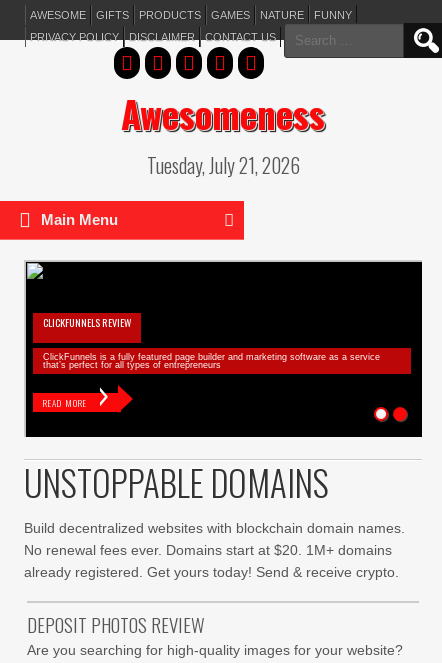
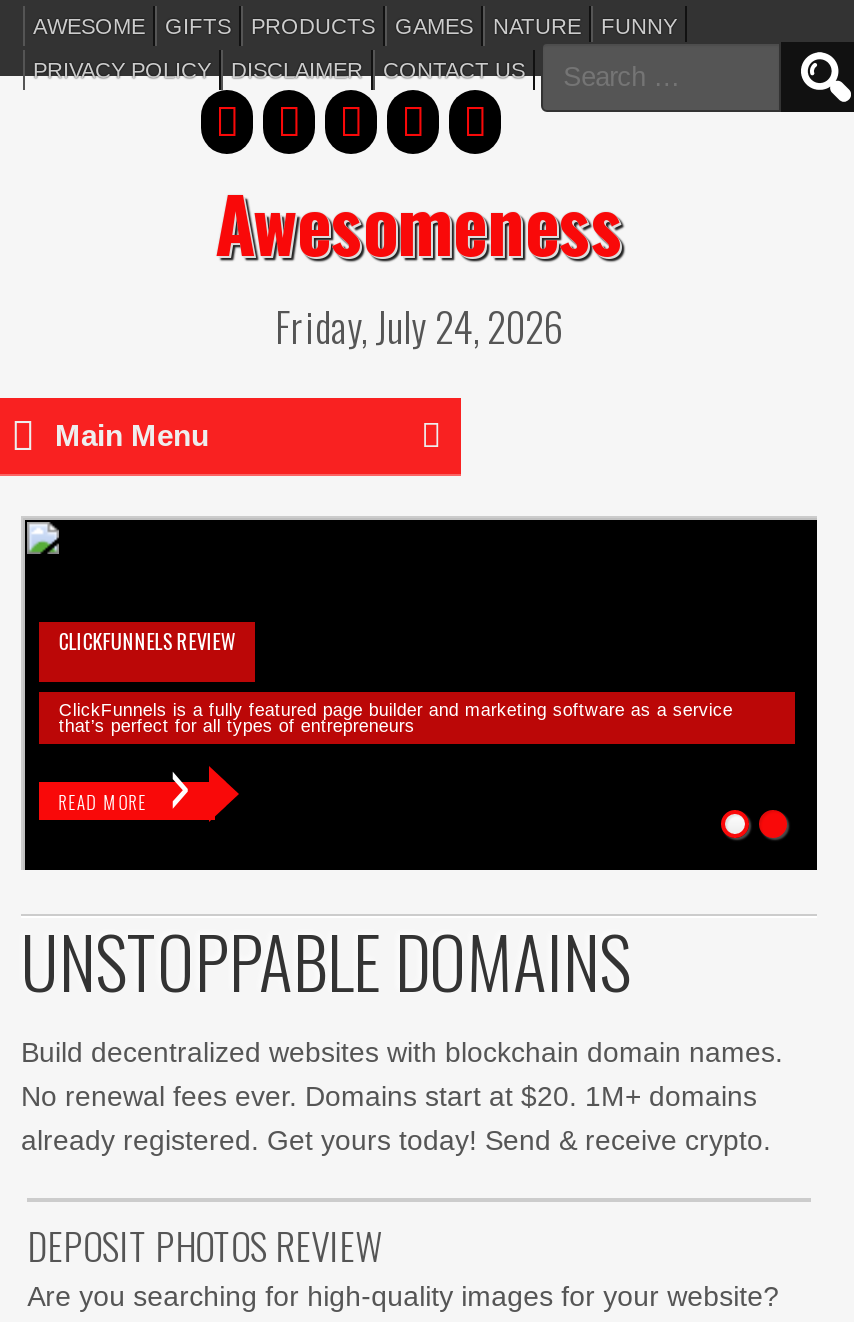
- Tuesday, July 21, 2026
+ Friday, July 24, 2026
